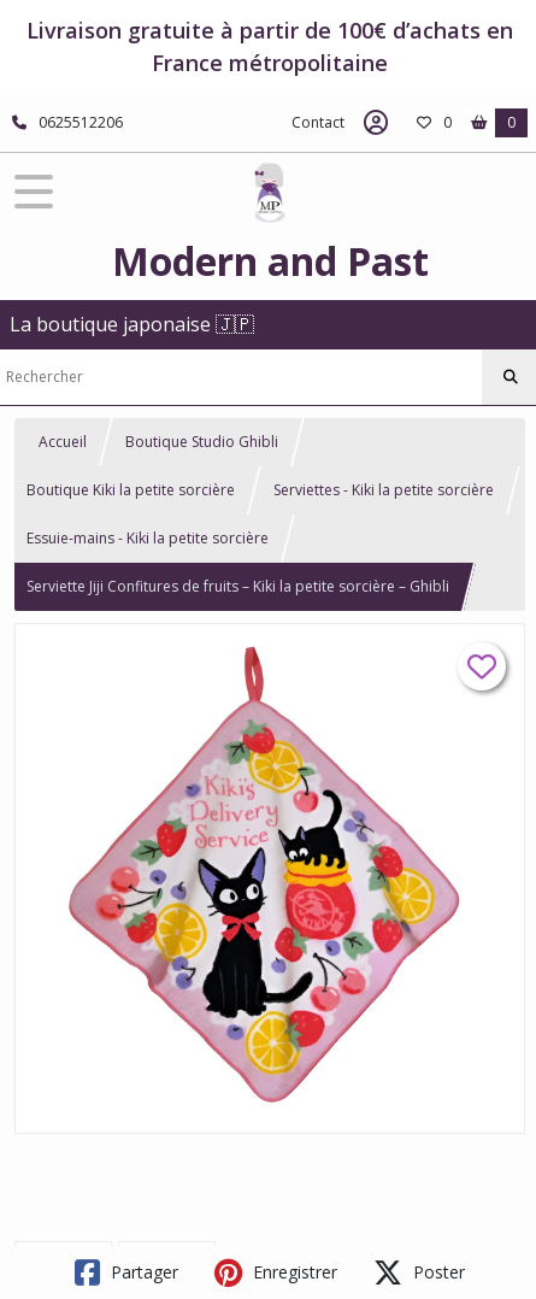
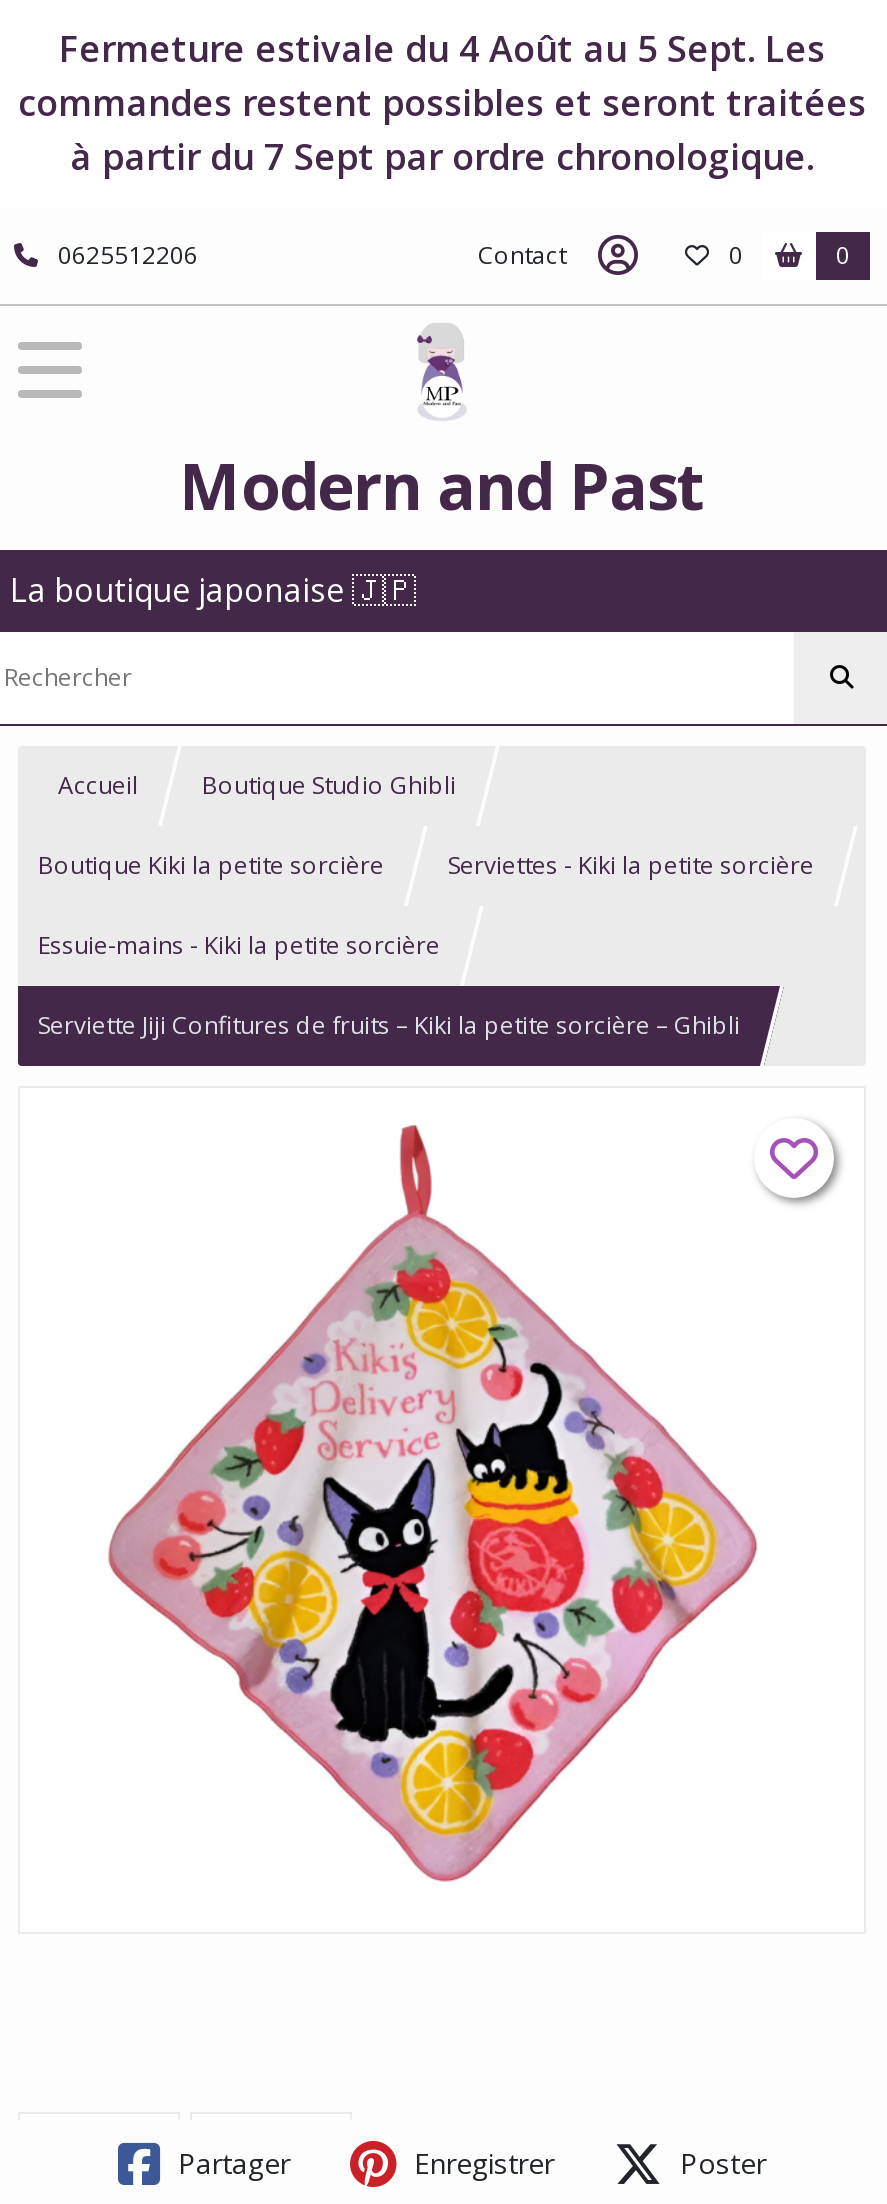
- Livraison gratuite à partir de 100€ d’achats en
- France métropolitaine
+ Fermeture estivale du 4 Août au 5 Sept. Les
+ commandes restent possibles et seront traitées
+ à partir du 7 Sept par ordre chronologique.
